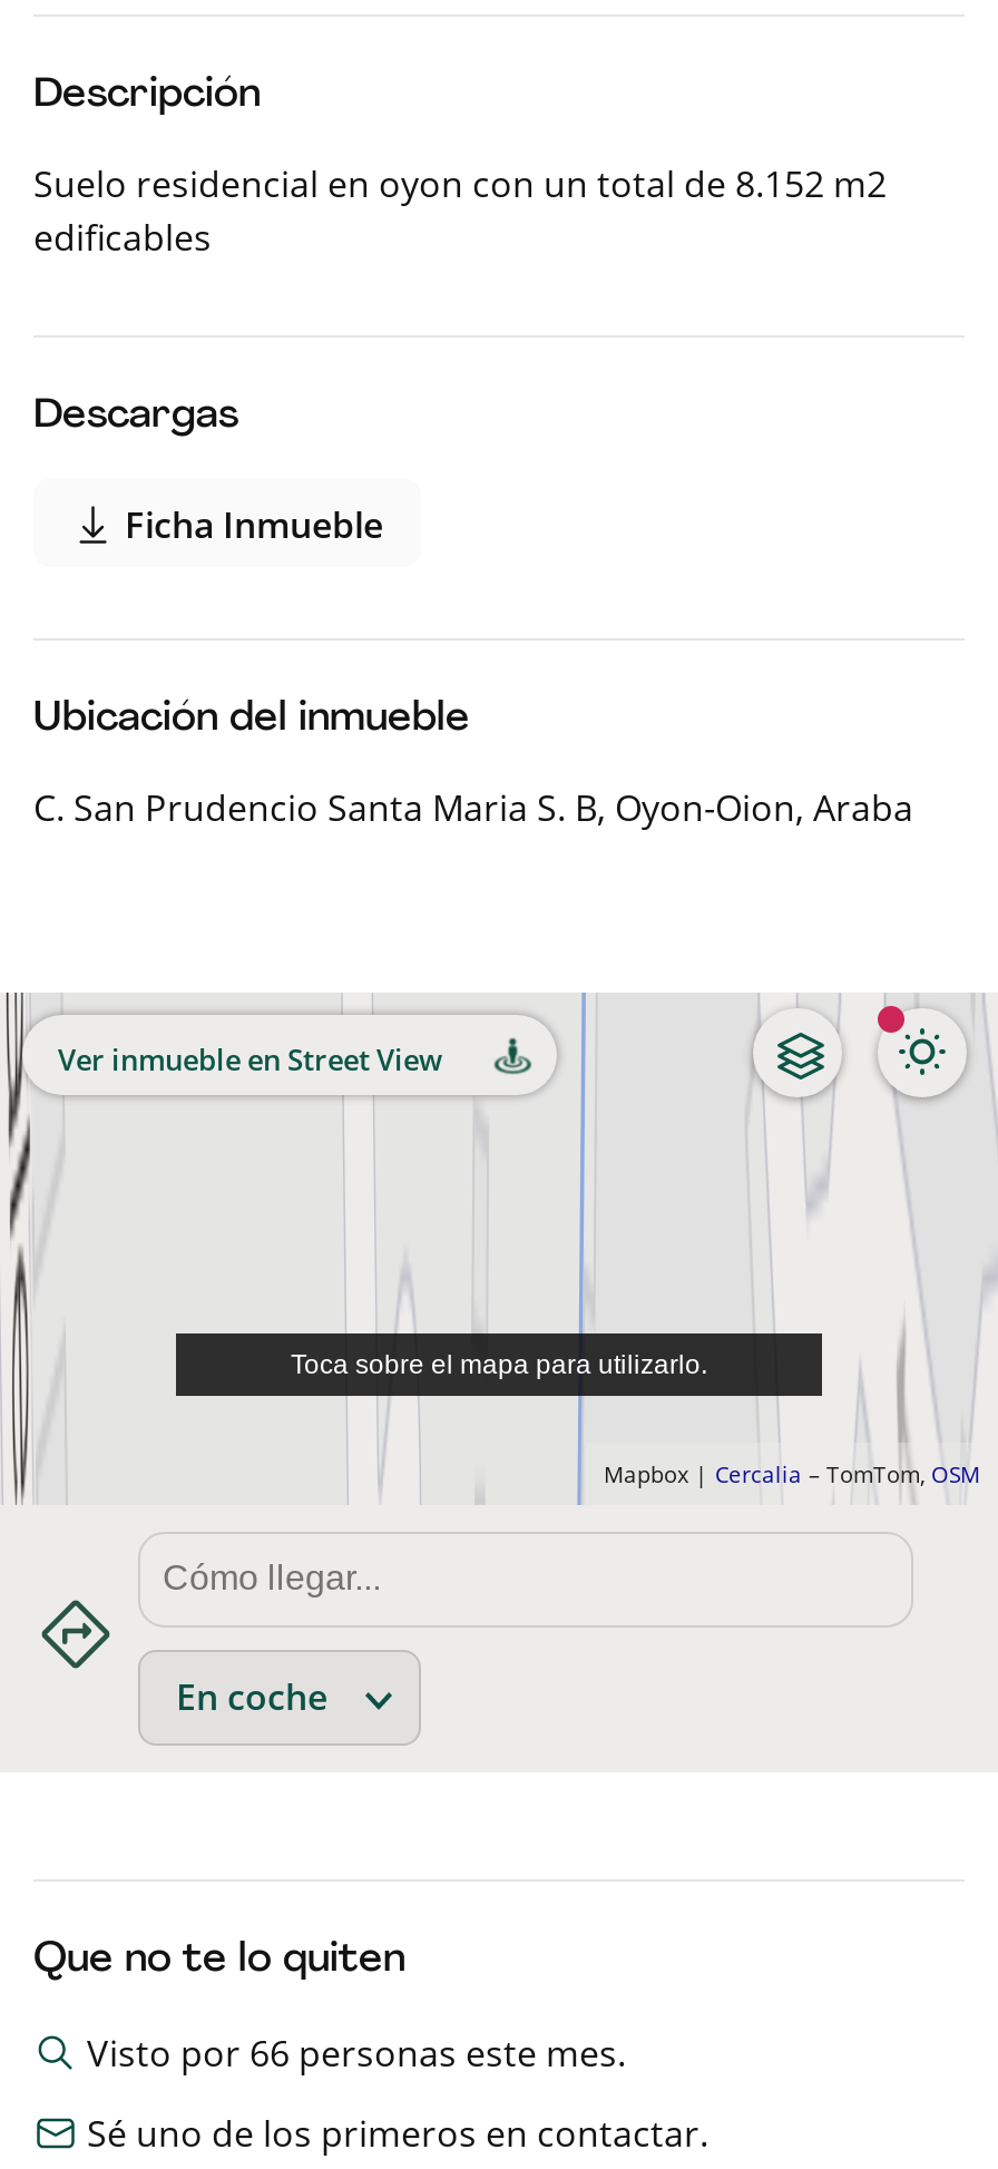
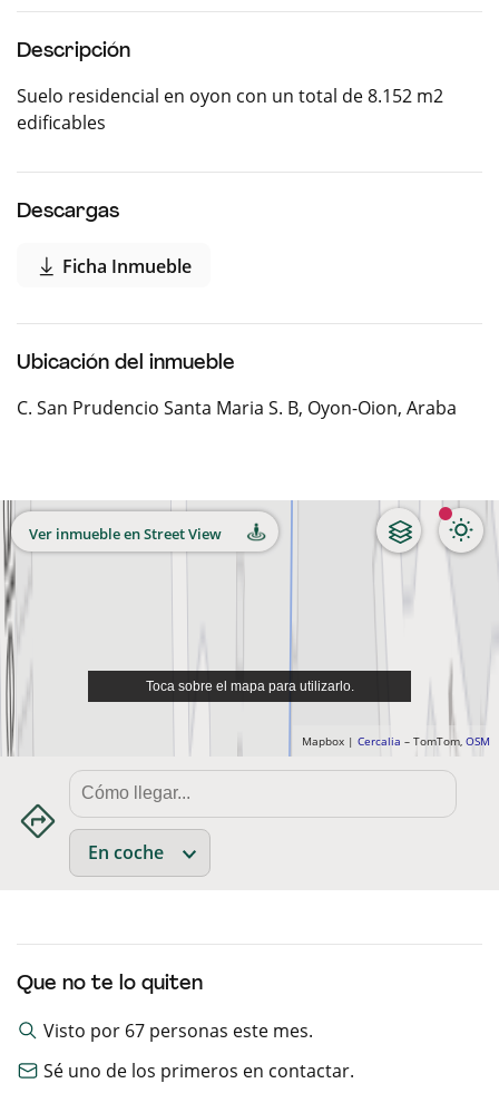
- Visto por 66 personas este mes.
+ Visto por 67 personas este mes.
